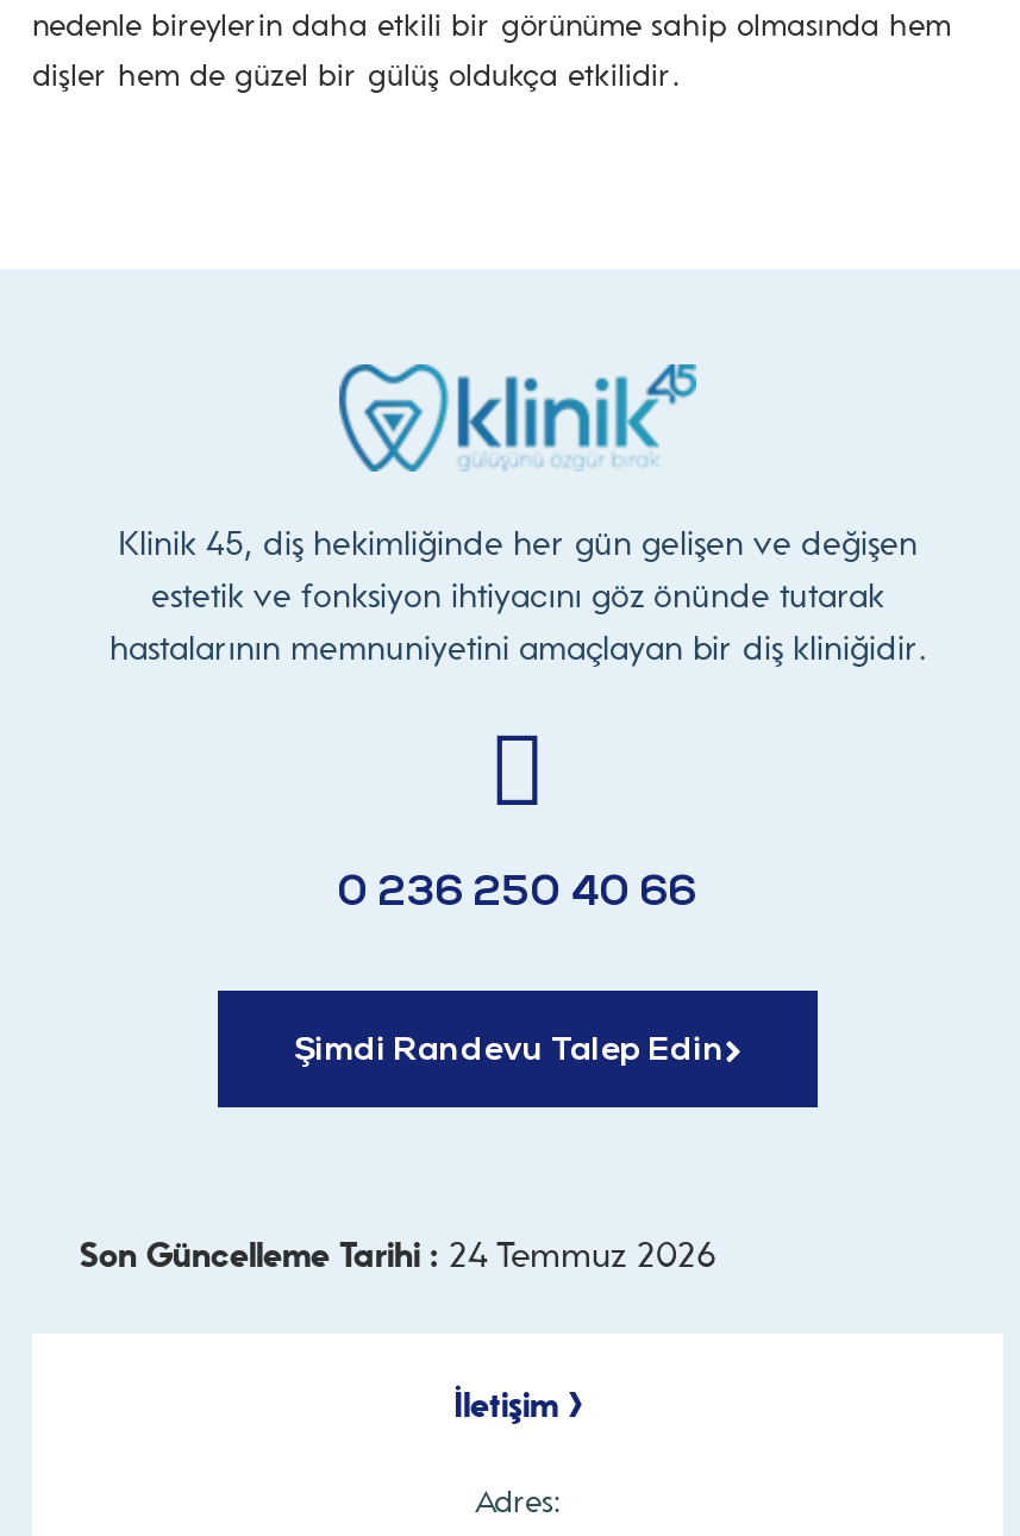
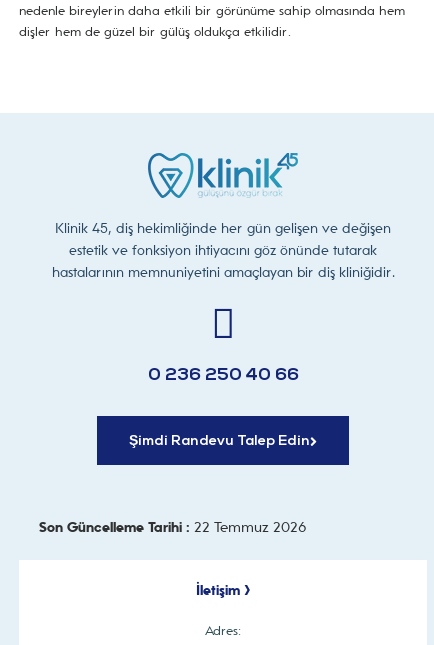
- Son Güncelleme Tarihi : 24 Temmuz 2026
+ Son Güncelleme Tarihi : 22 Temmuz 2026
